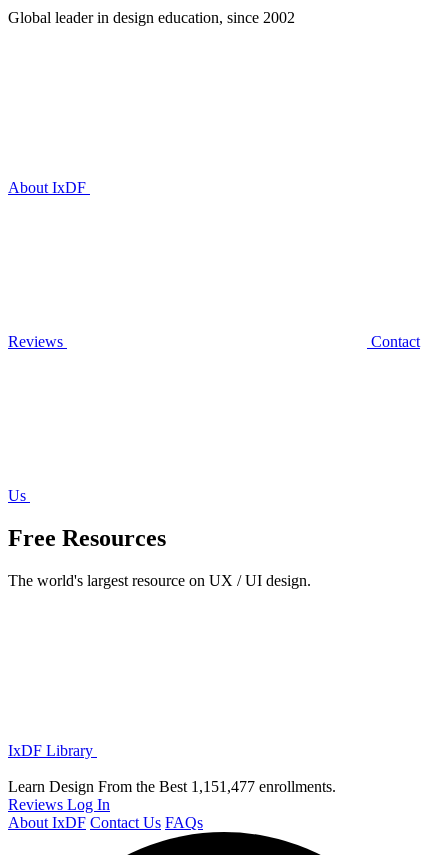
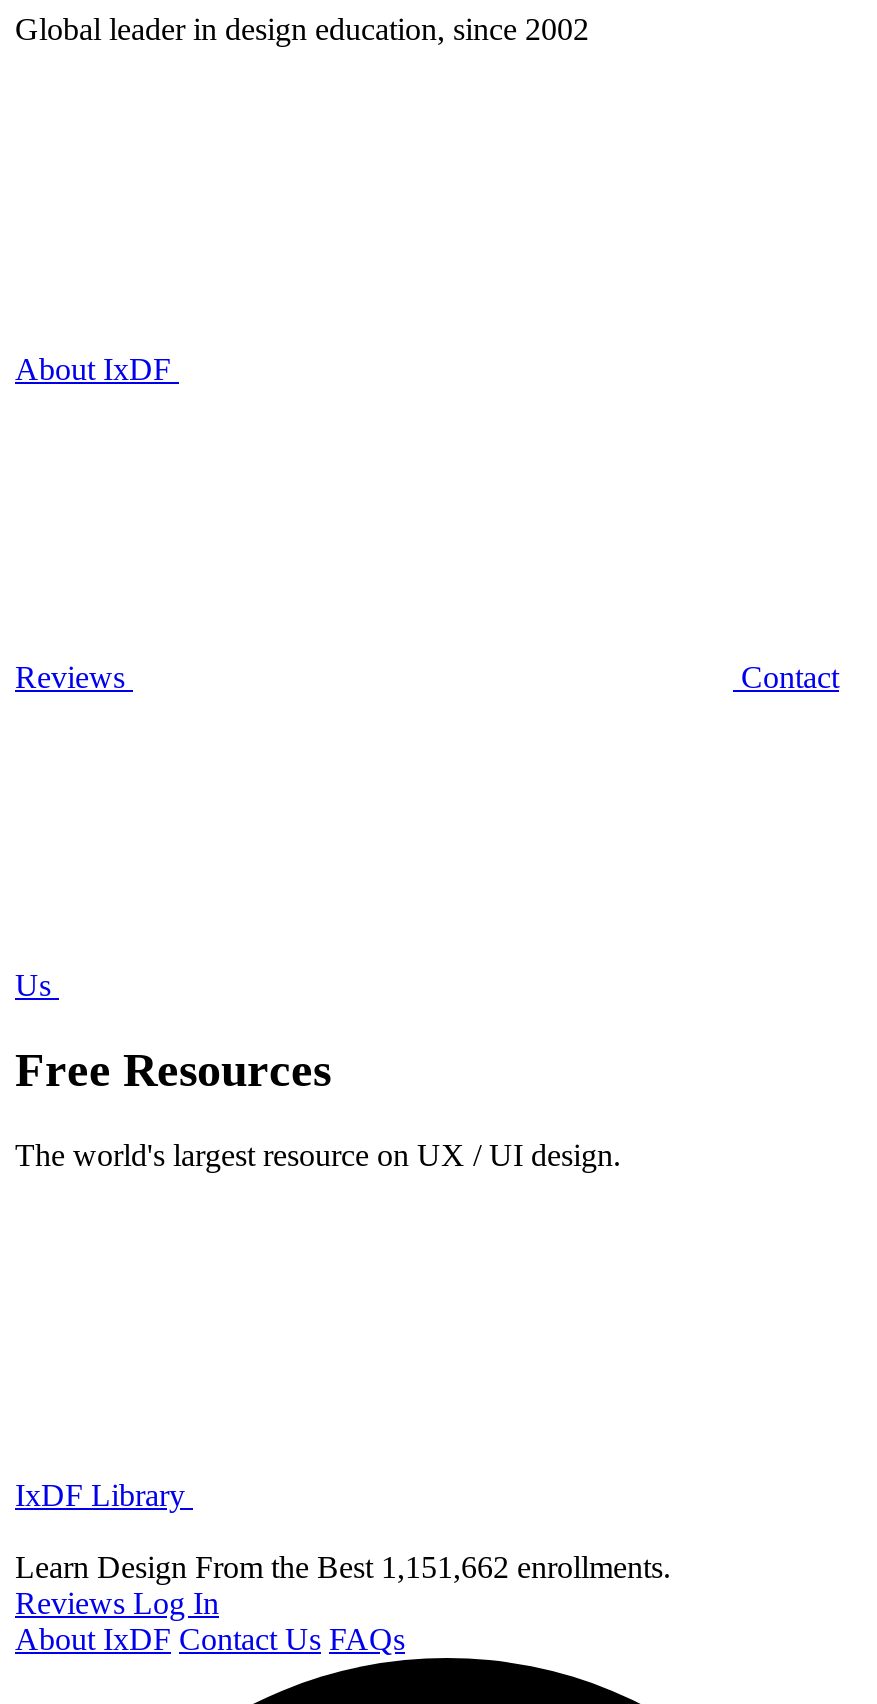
- Learn Design From the Best 1,151,477 enrollments.
+ Learn Design From the Best 1,151,662 enrollments.
